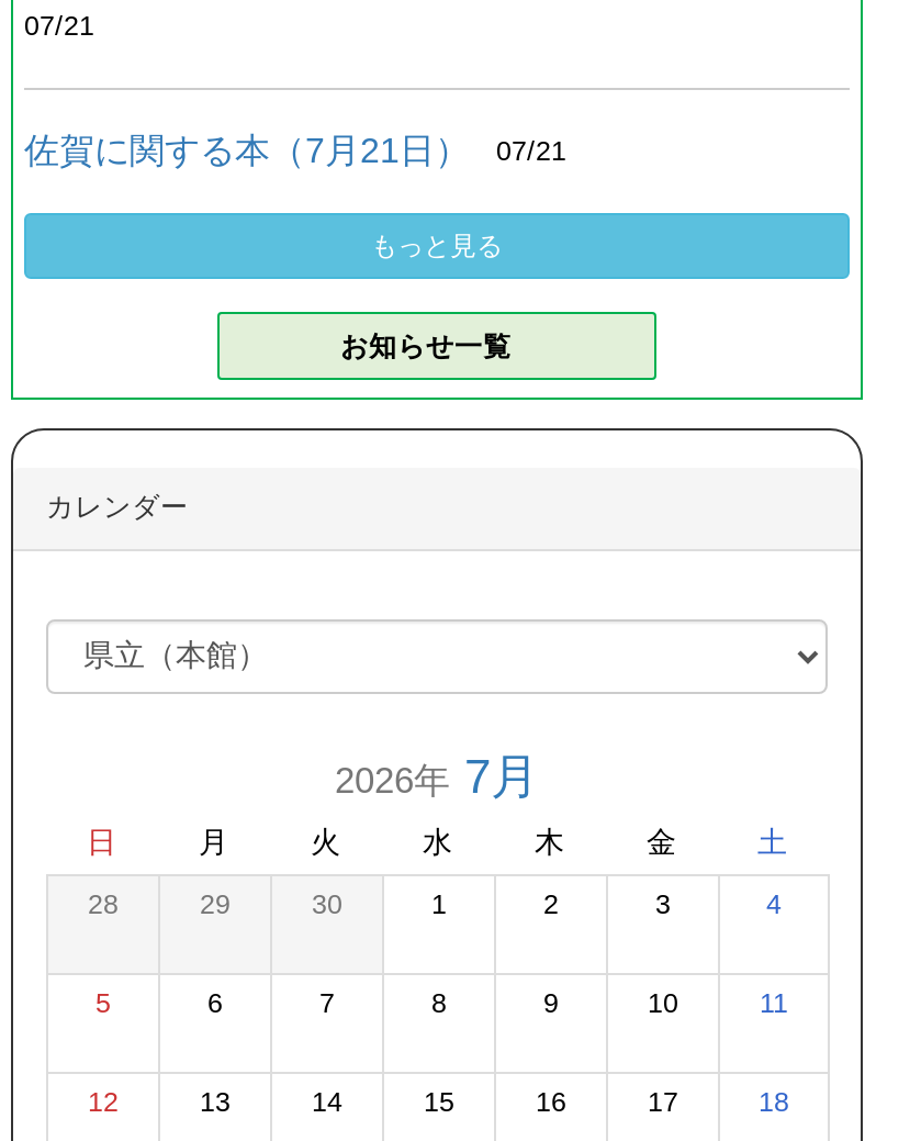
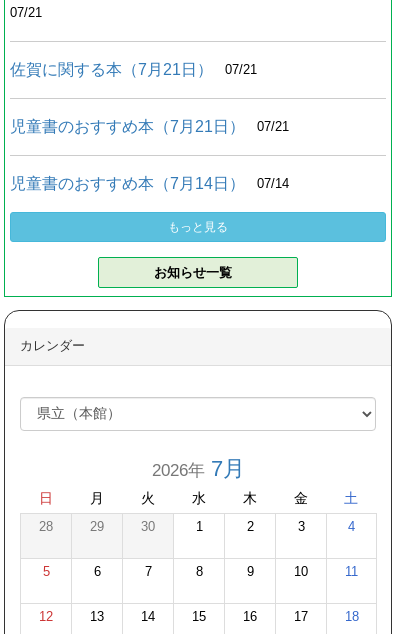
+ 児童書のおすすめ本（7月21日）
+ 07/21
+ 児童書のおすすめ本（7月14日）
+ 07/14
